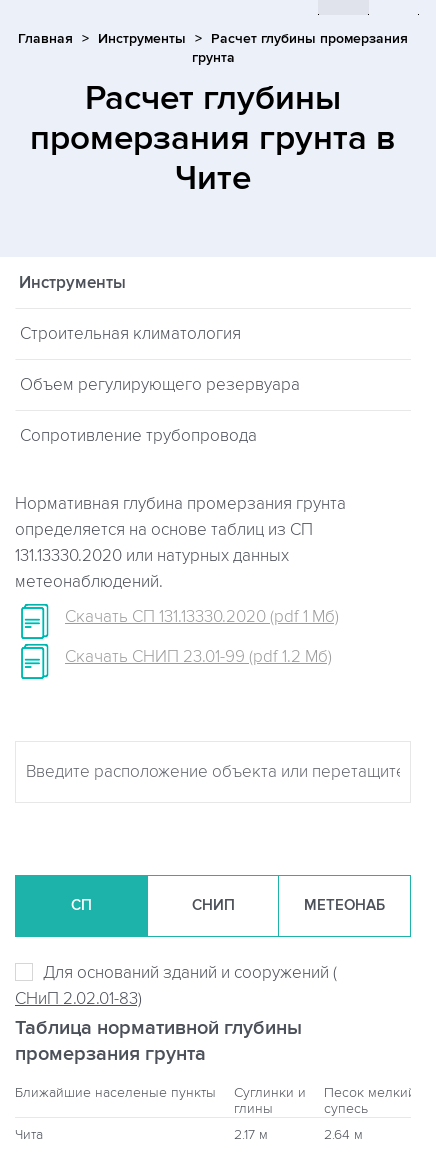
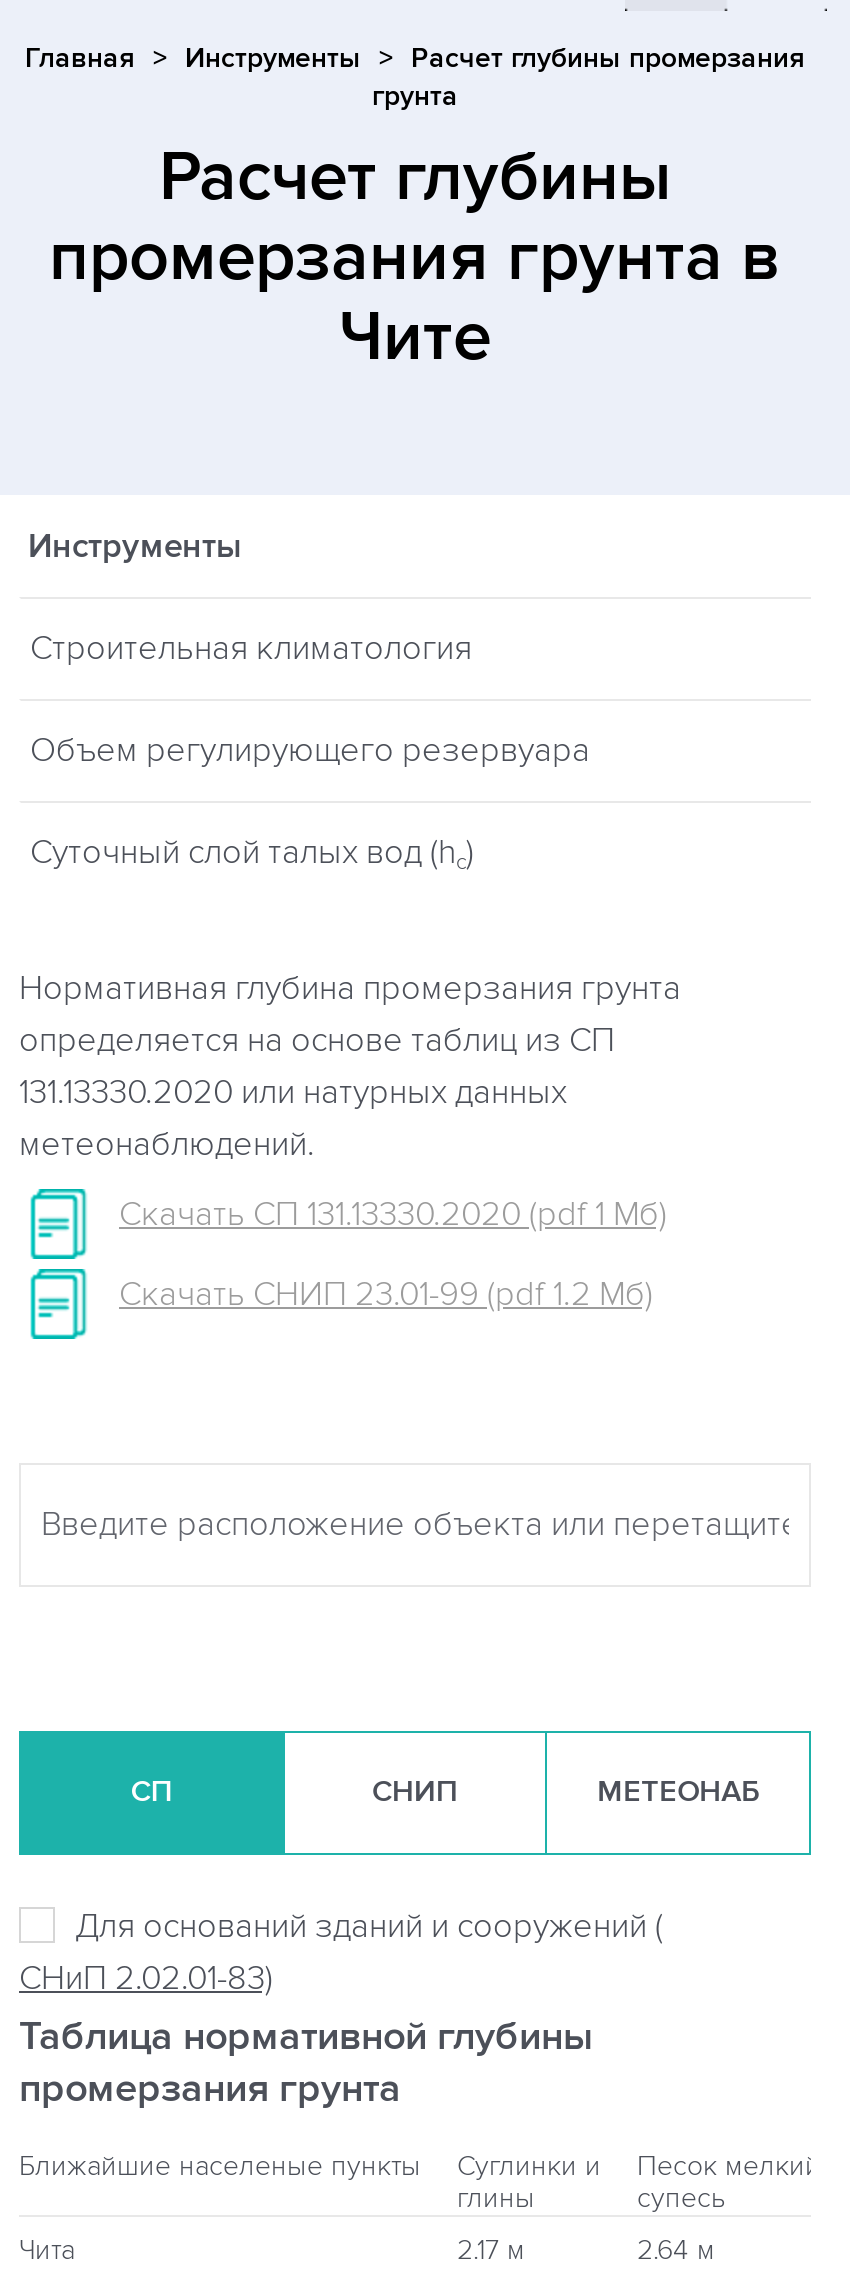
- Сопротивление трубопровода
+ Суточный слой талых вод (hc)
